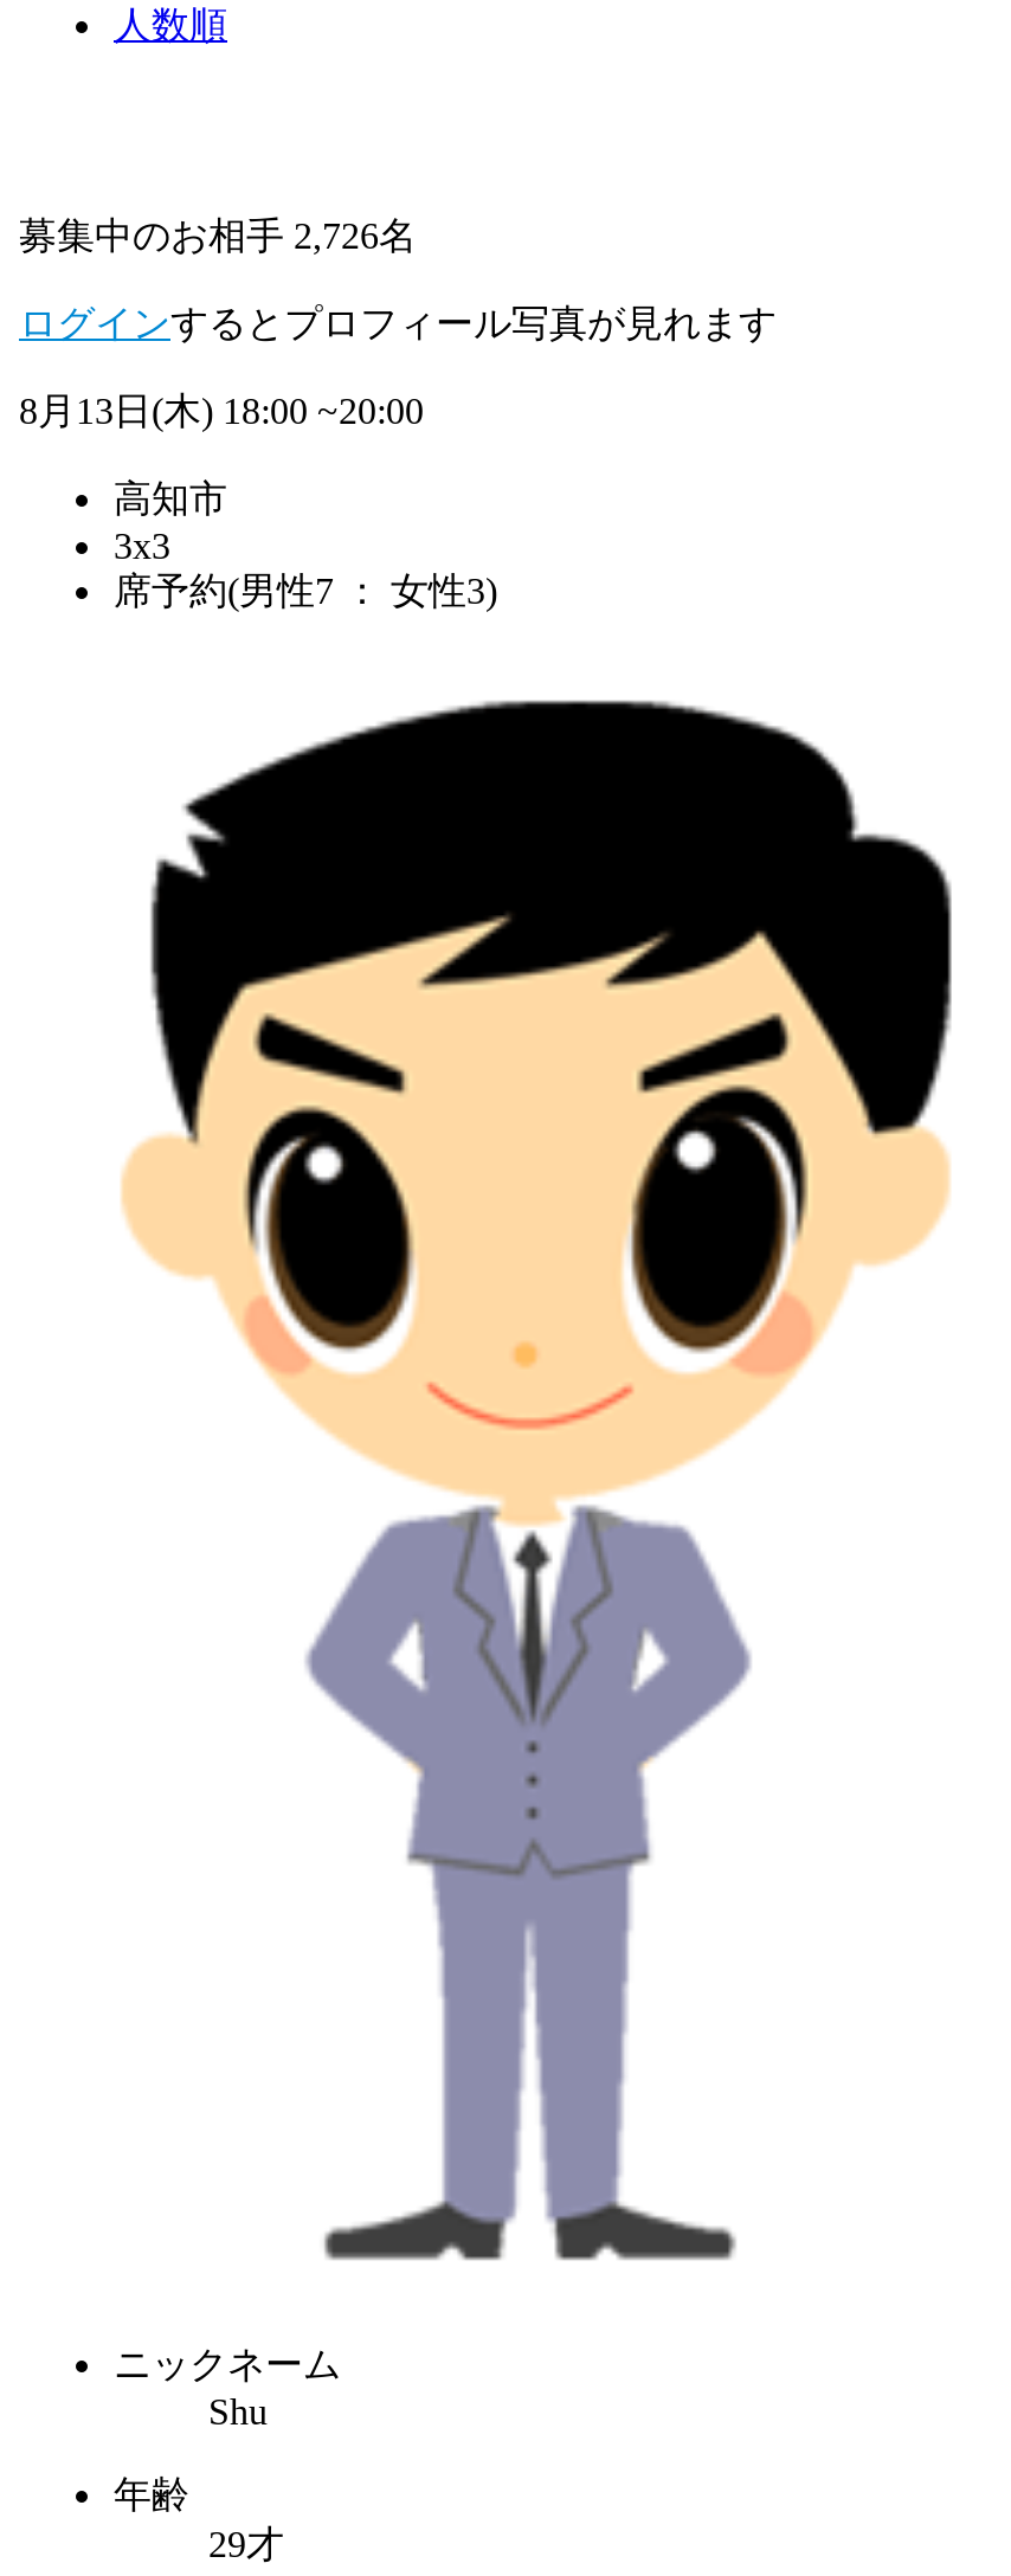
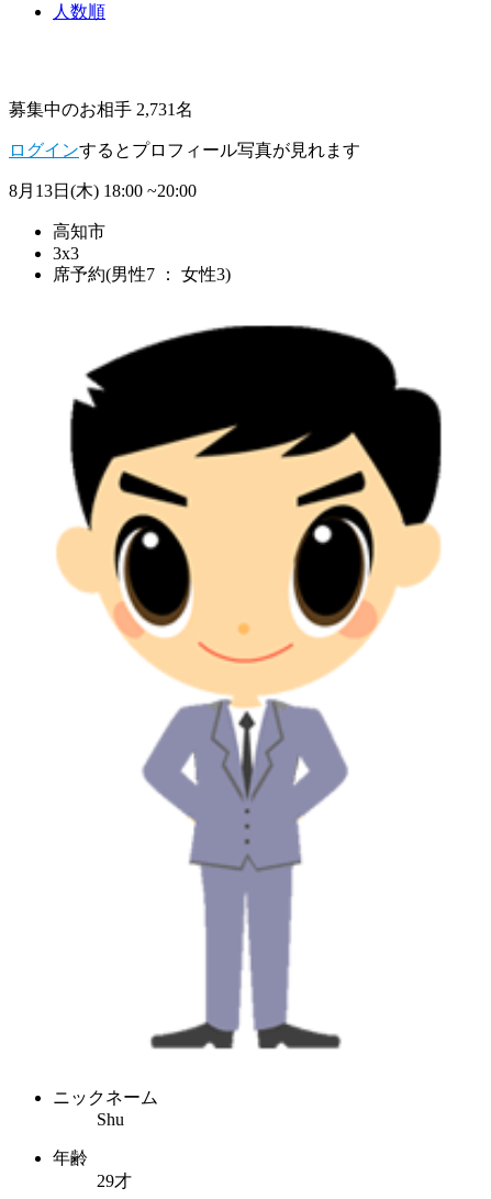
- 募集中のお相手 2,726名
+ 募集中のお相手 2,731名
